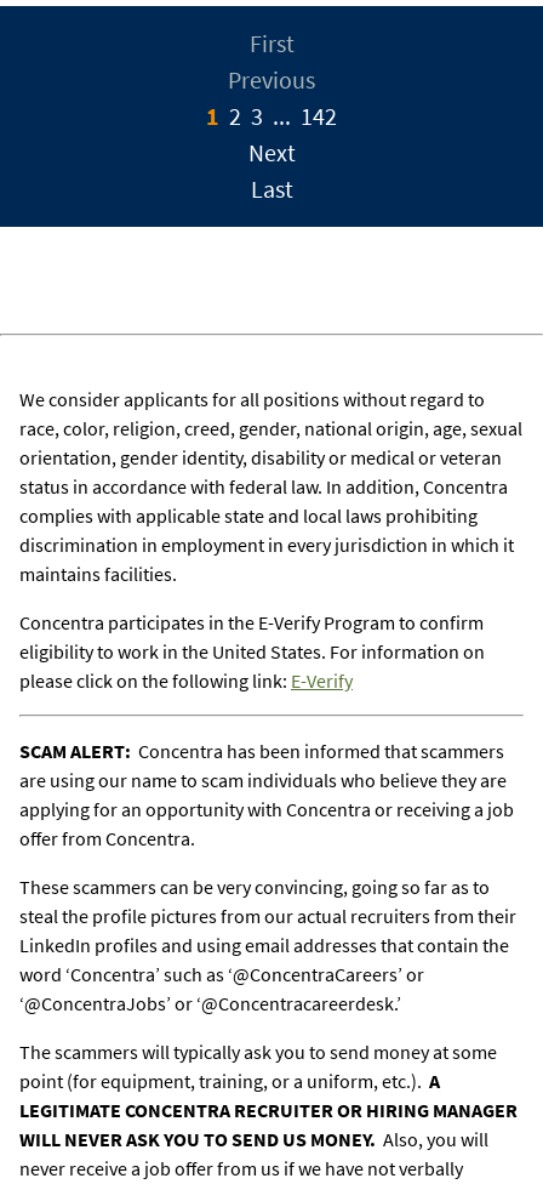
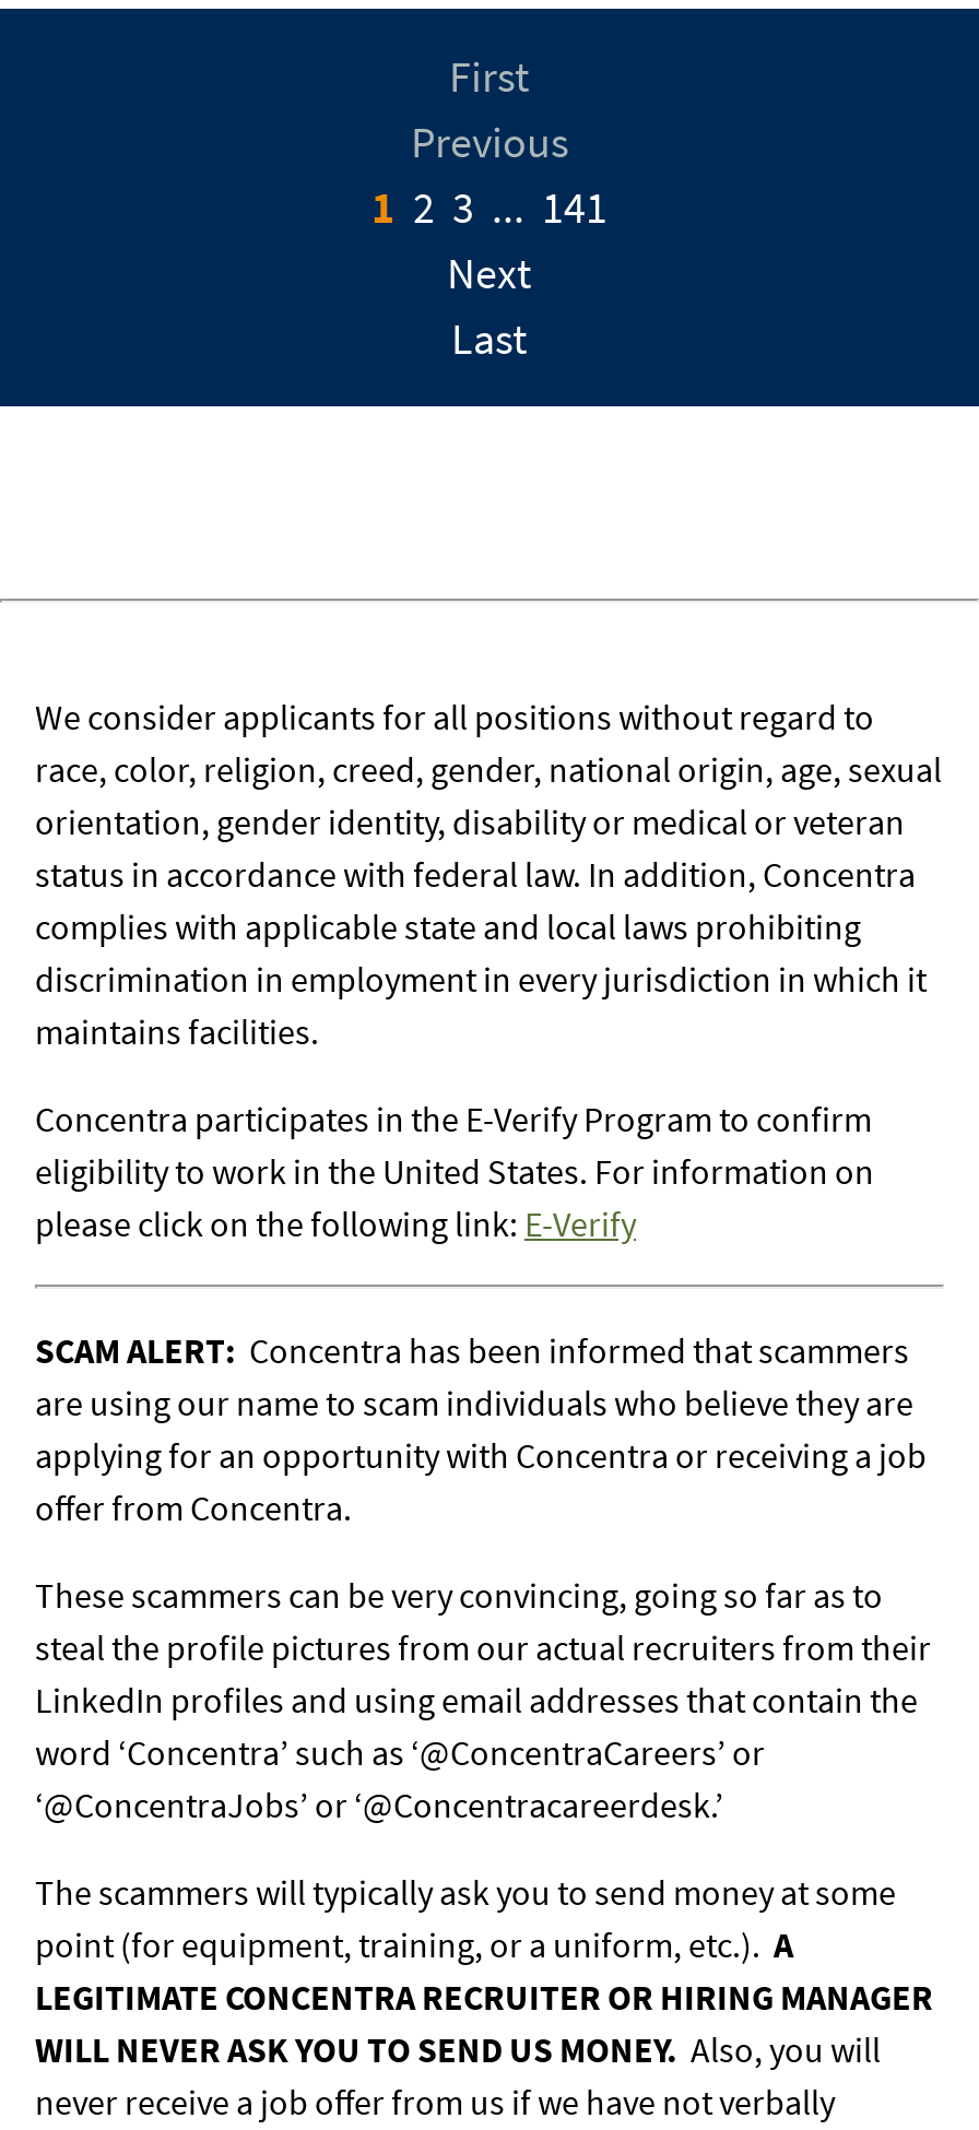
- 1 2 3 ... 142
+ 1 2 3 ... 141
